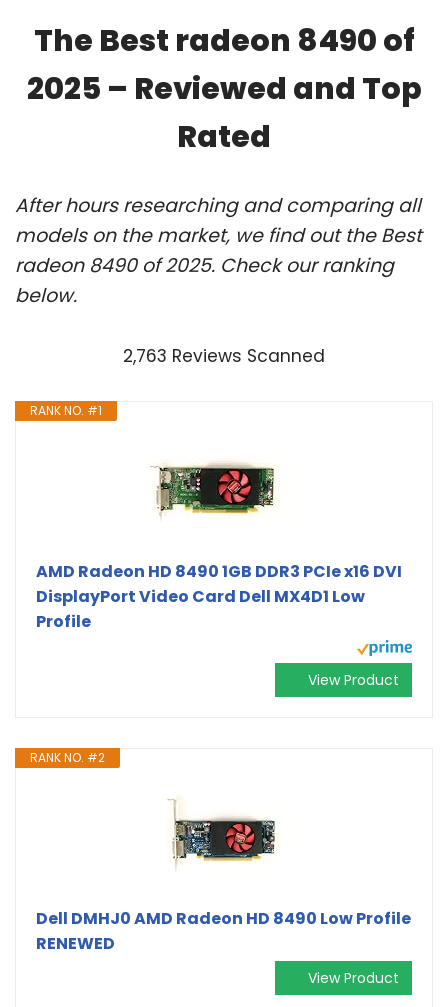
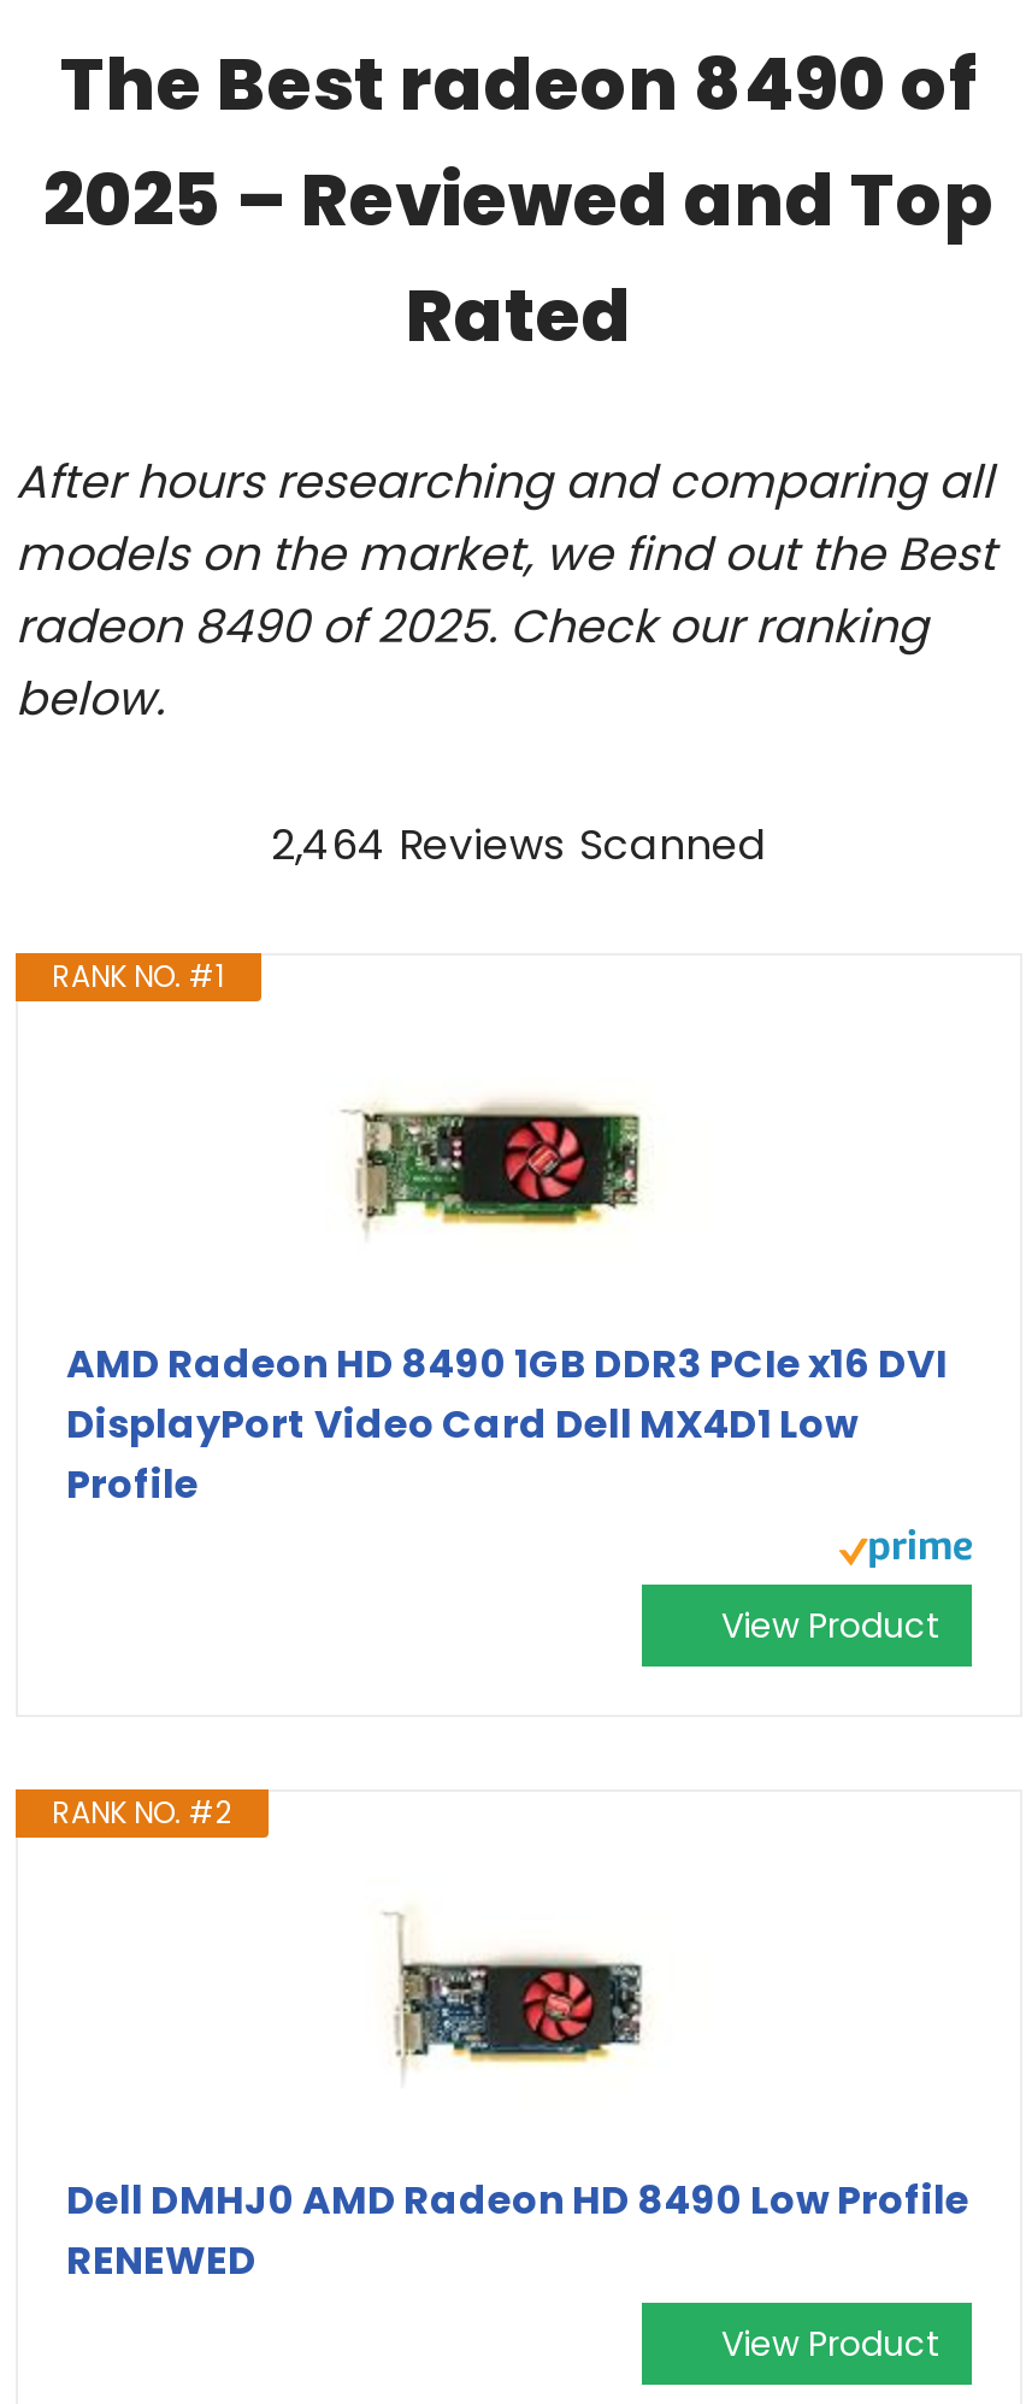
- 2,763 Reviews Scanned
+ 2,464 Reviews Scanned
